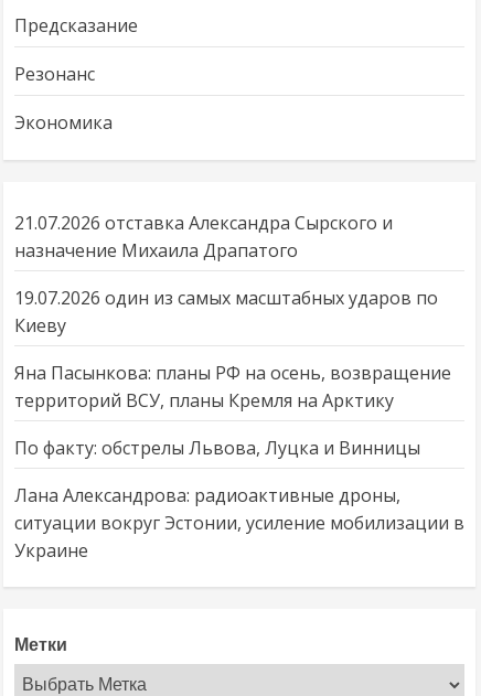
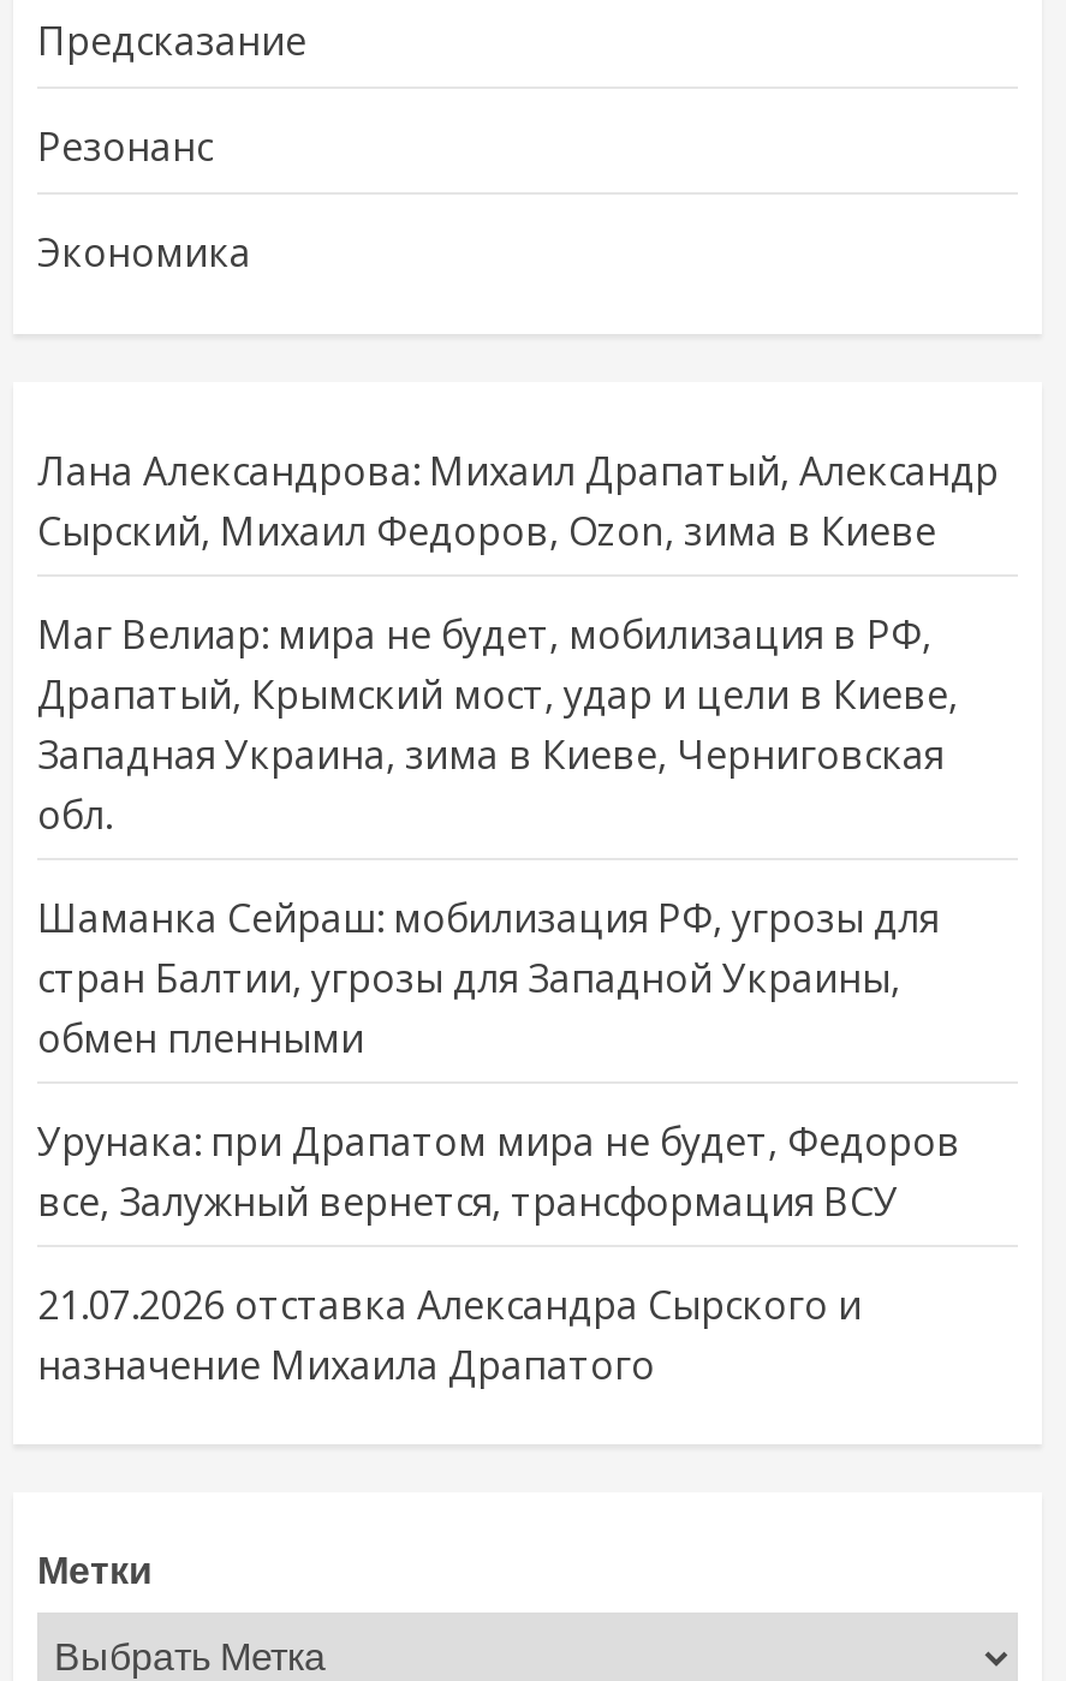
+ Лана Александрова: Михаил Драпатый, Александр
+ Сырский, Михаил Федоров, Ozon, зима в Киеве
+ Маг Велиар: мира не будет, мобилизация в РФ,
+ Драпатый, Крымский мост, удар и цели в Киеве,
+ Западная Украина, зима в Киеве, Черниговская
+ обл.
+ Шаманка Сейраш: мобилизация РФ, угрозы для
+ стран Балтии, угрозы для Западной Украины,
+ обмен пленными
+ Урунака: при Драпатом мира не будет, Федоров
+ все, Залужный вернется, трансформация ВСУ

moved down: 21.07.2026 отставка Александра Сырского и | назначение Михаила Драпатого

- 19.07.2026 один из самых масштабных ударов по
- Киеву
- Яна Пасынкова: планы РФ на осень, возвращение
- территорий ВСУ, планы Кремля на Арктику
- По факту: обстрелы Львова, Луцка и Винницы
- Лана Александрова: радиоактивные дроны,
- ситуации вокруг Эстонии, усиление мобилизации в
- Украине
